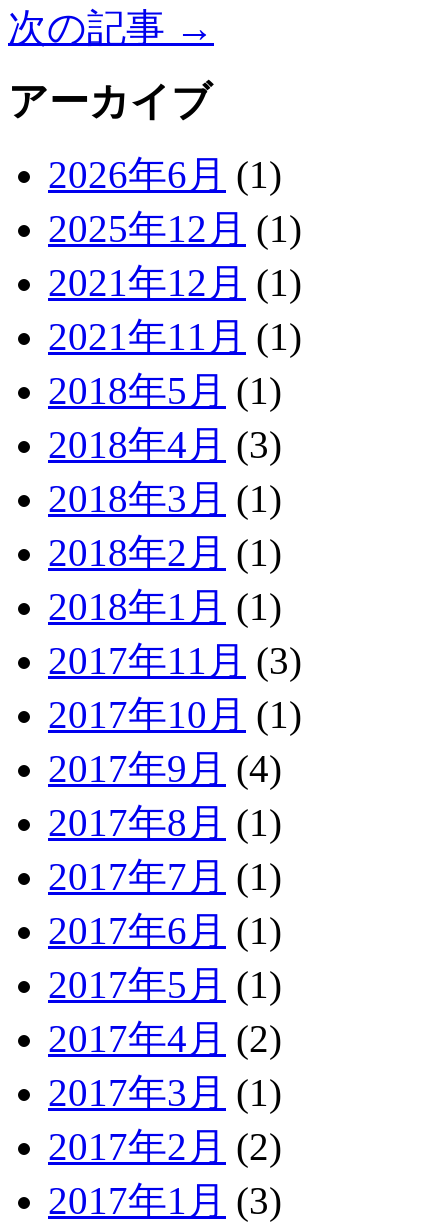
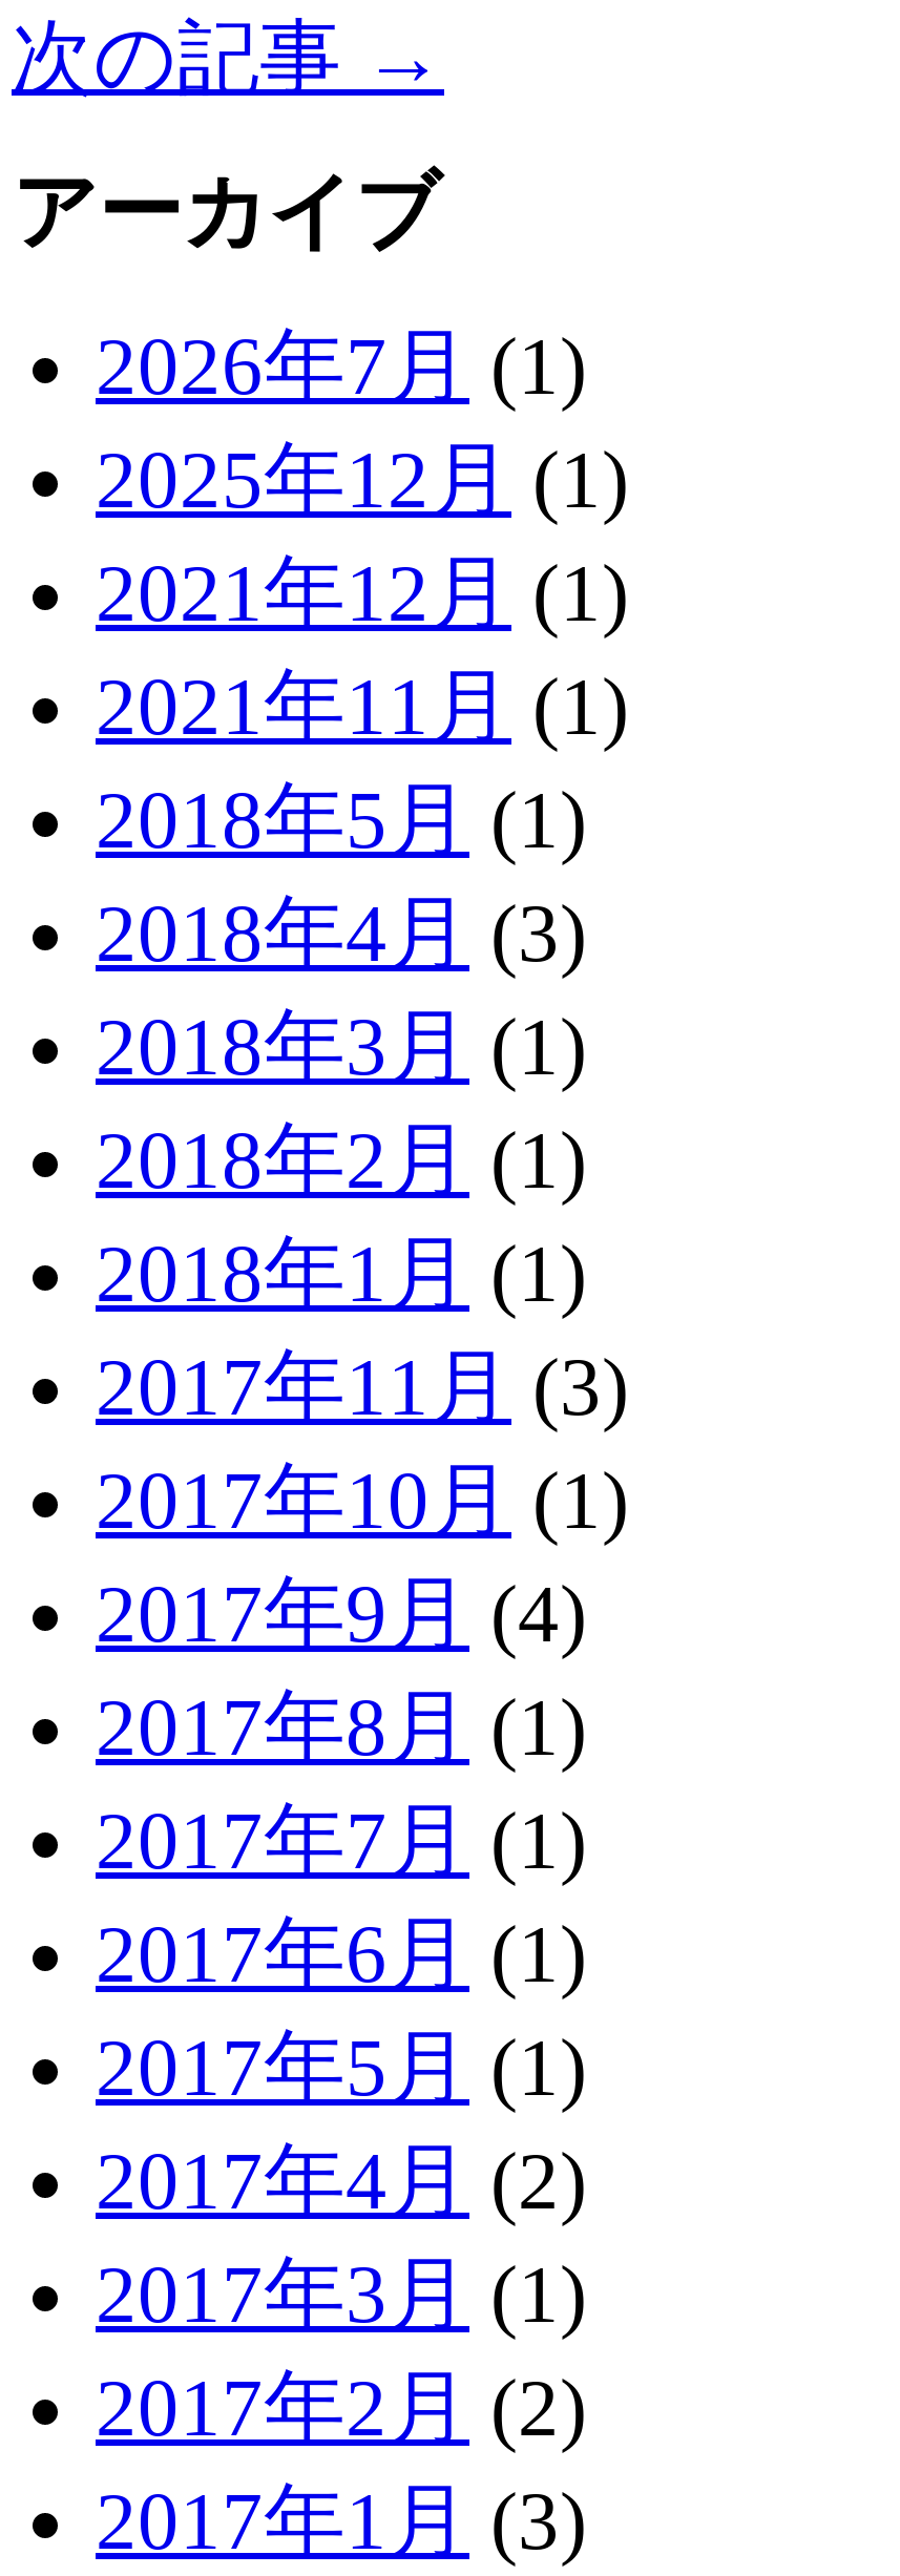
- 2026年6月(1)
+ 2026年7月(1)
